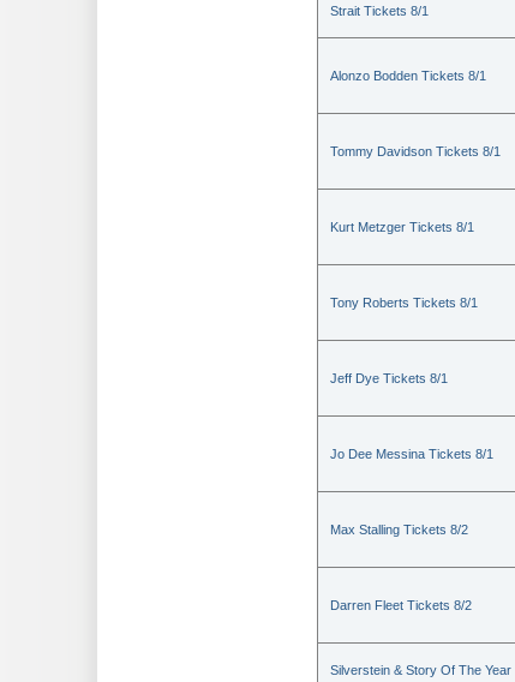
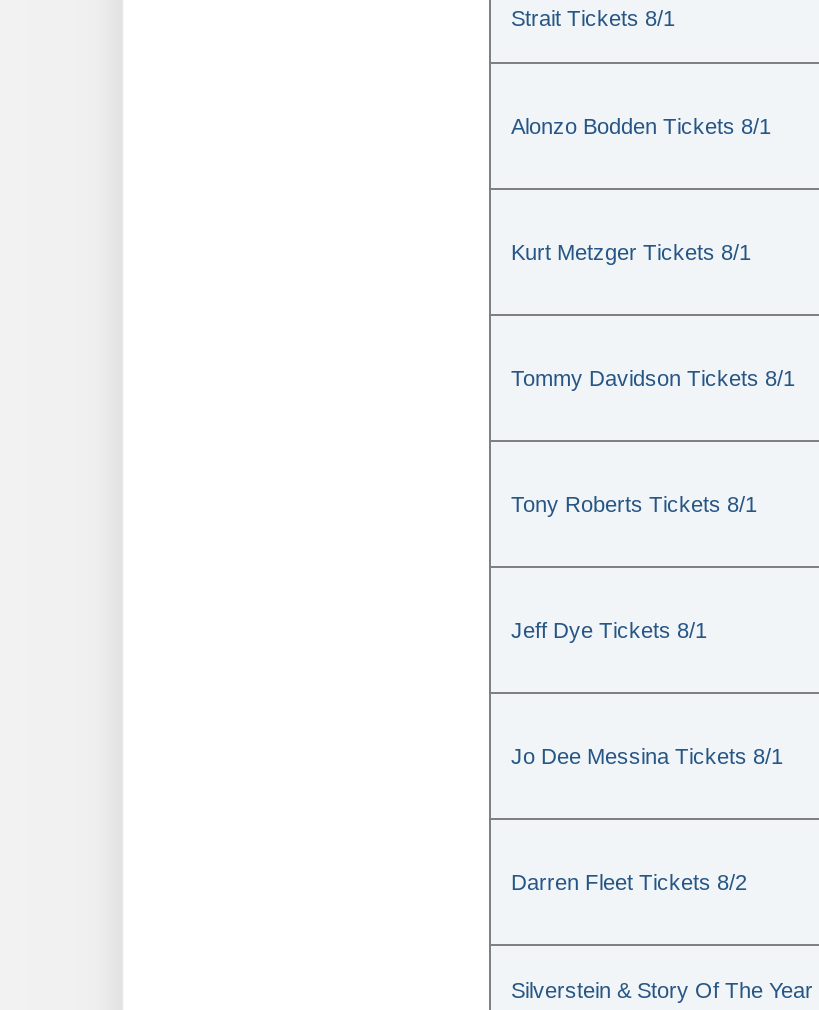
moved down: Tommy Davidson Tickets 8/1

moved up: Kurt Metzger Tickets 8/1

- Max Stalling Tickets 8/2
